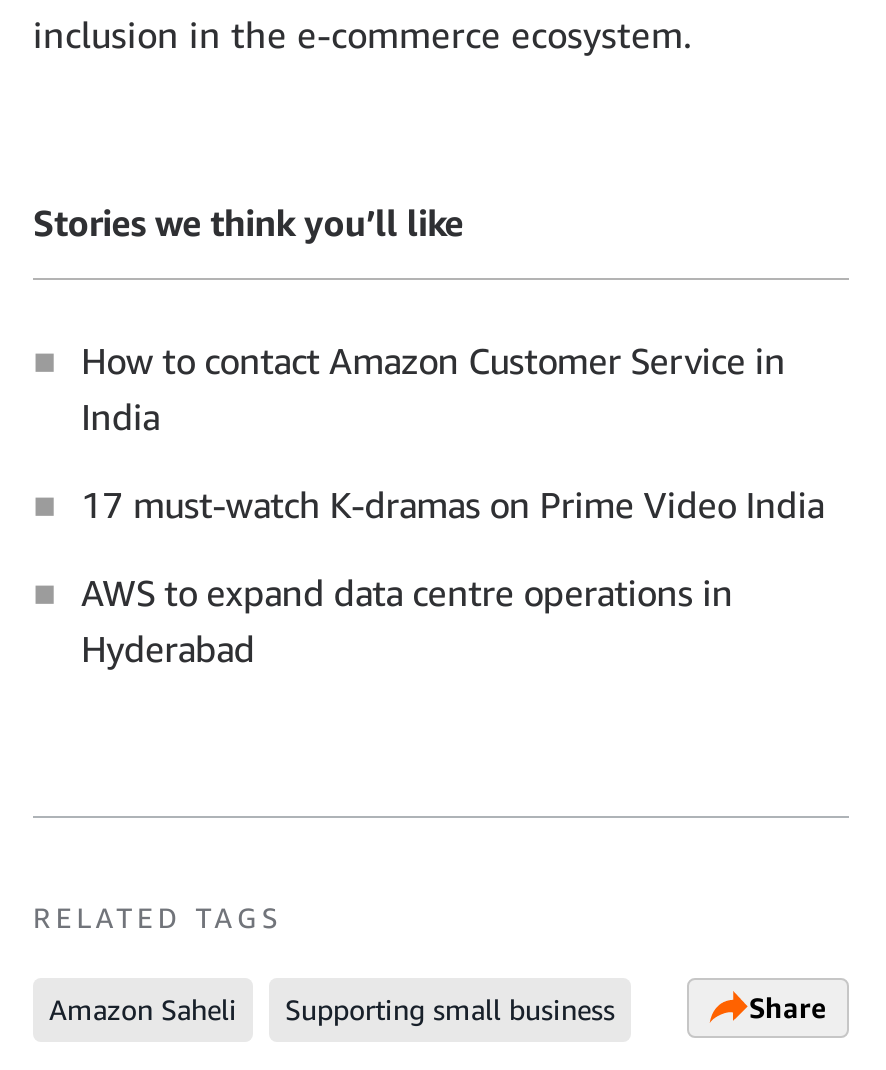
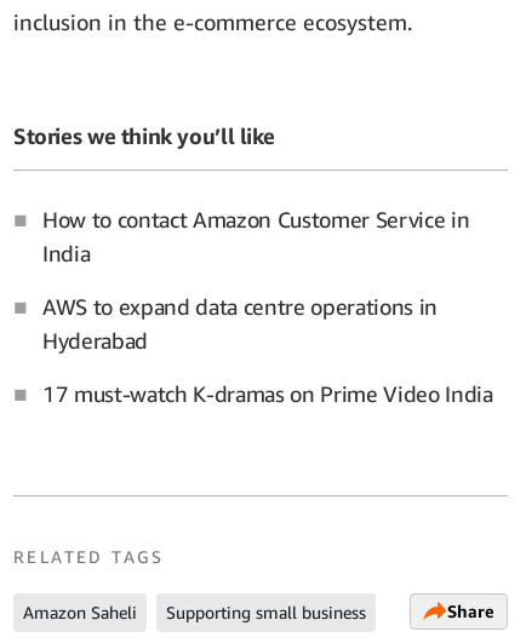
moved down: 17 must-watch K-dramas on Prime Video India

moved up: AWS to expand data centre operations in | Hyderabad
